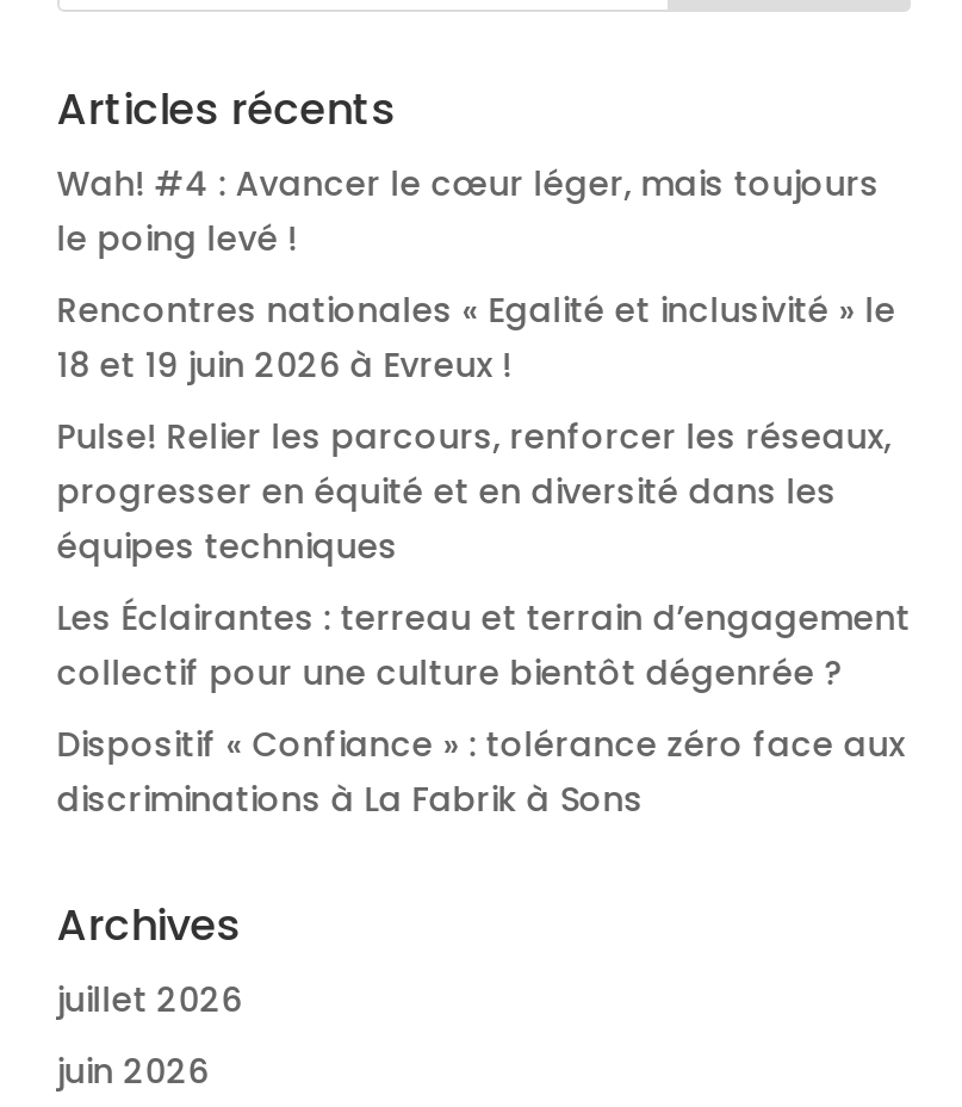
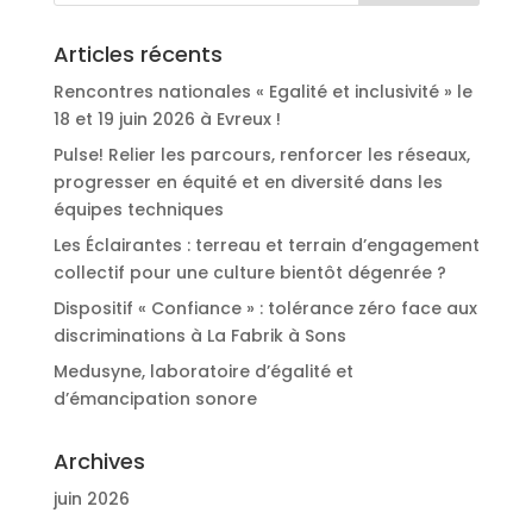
- Wah! #4 : Avancer le cœur léger, mais toujours
- le poing levé !

moved up: Rencontres nationales « Egalité et inclusivité » le | 18 et 19 juin 2026 à Evreux ! | Pulse! Relier les parcours, renforcer les réseaux, | ... | Dispositif « Confiance » : tolérance zéro face aux | discriminations à La Fabrik à Sons

+ Medusyne, laboratoire d’égalité et
+ d’émancipation sonore

- juillet 2026
